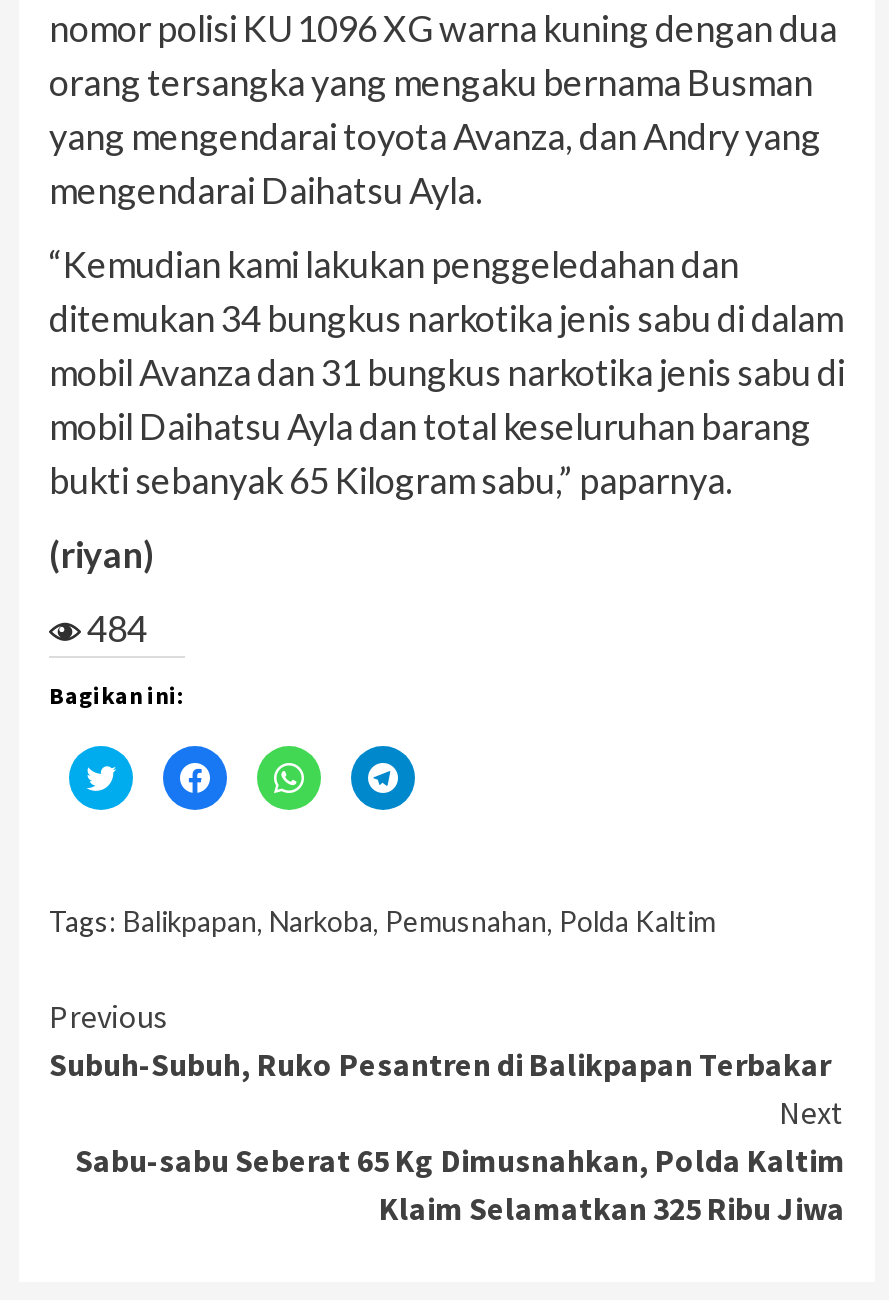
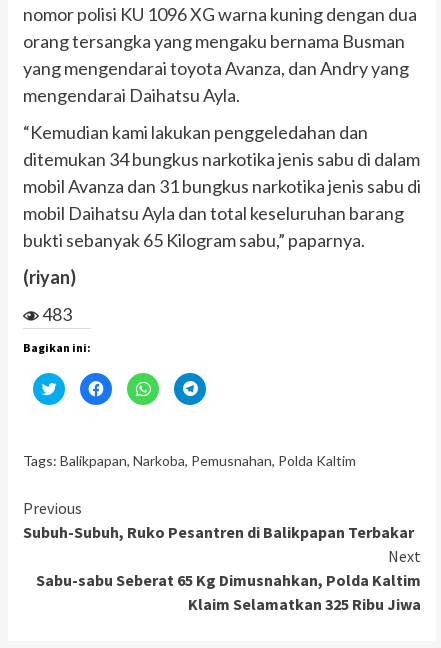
- 484
+ 483
